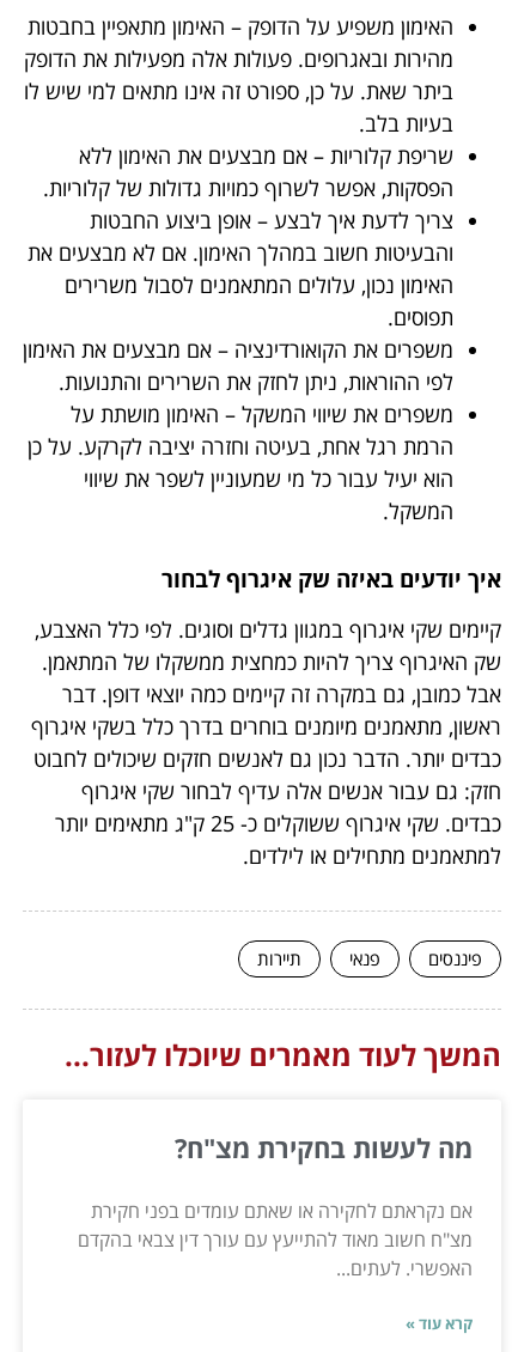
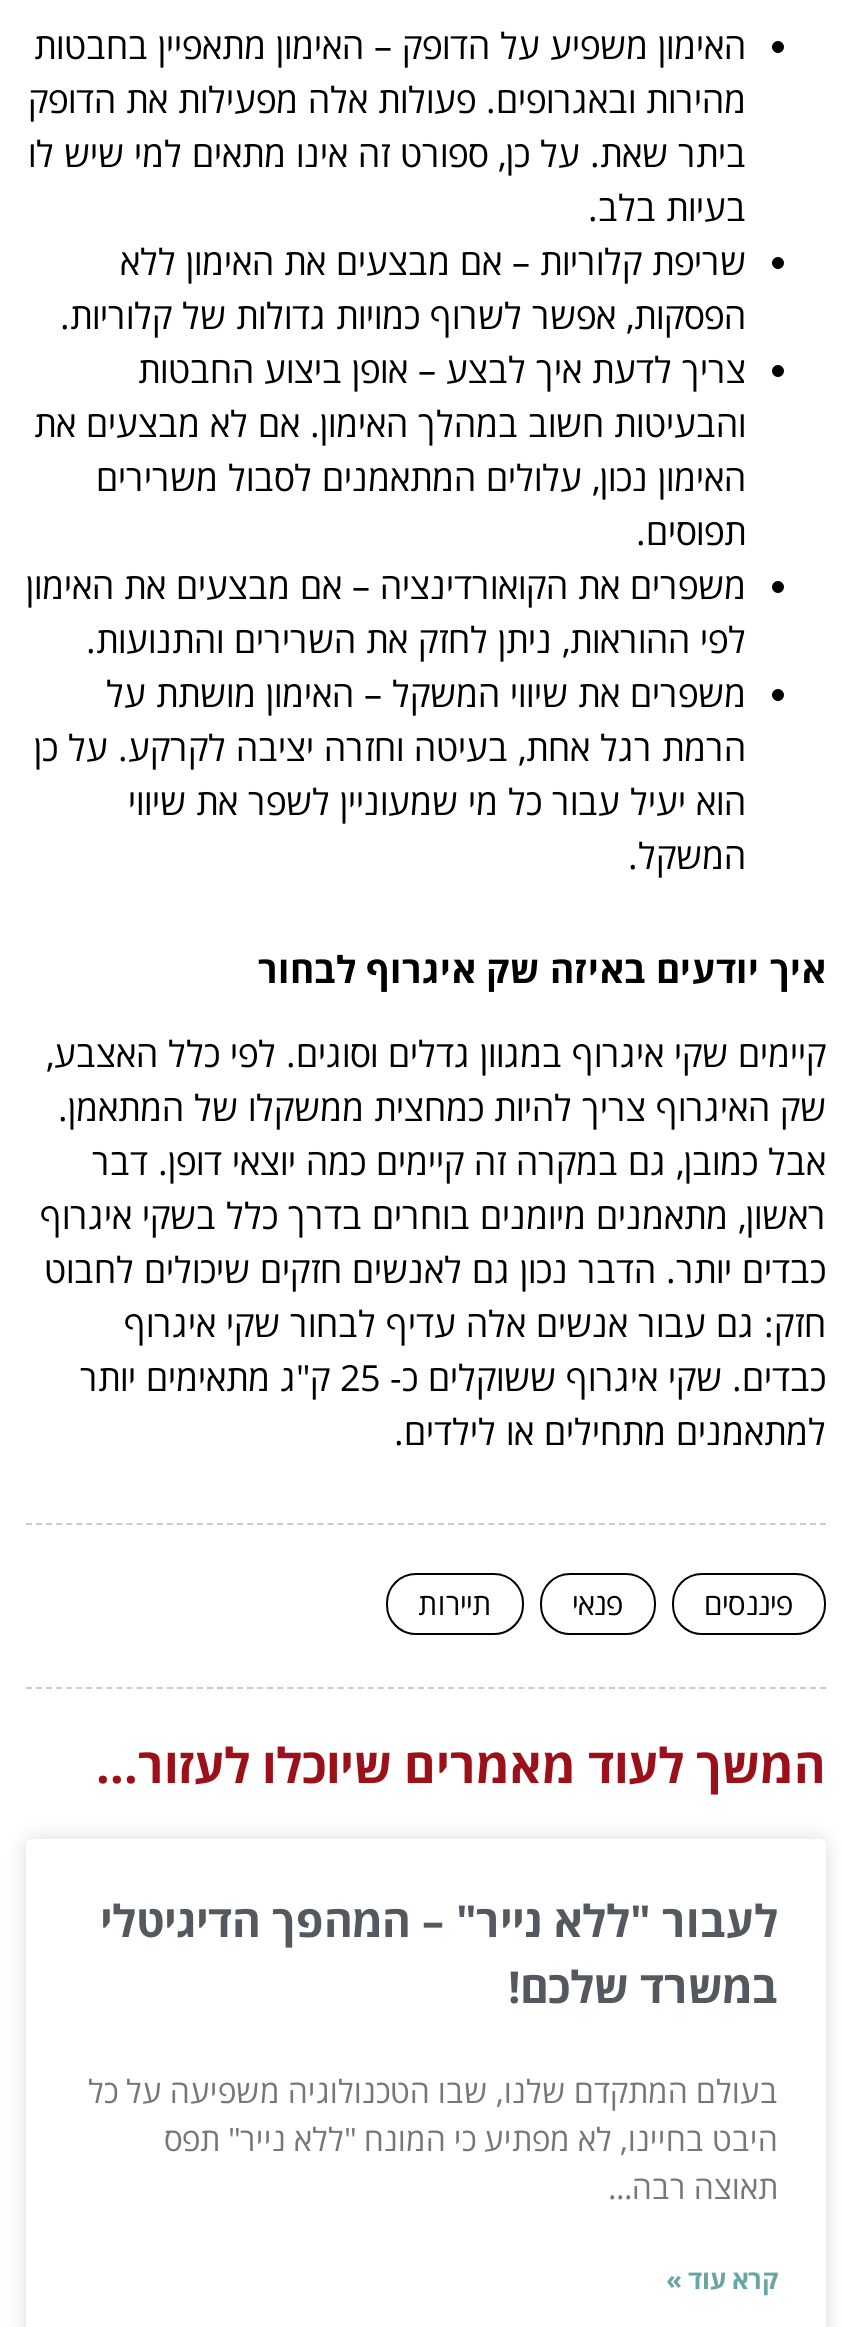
- מה לעשות בחקירת מצ"ח?
+ לעבור "ללא נייר" – המהפך הדיגיטלי
+ במשרד שלכם!

- אם נקראתם לחקירה או שאתם עומדים בפני חקירת
- מצ"ח חשוב מאוד להתייעץ עם עורך דין צבאי בהקדם
- האפשרי. לעתים...
+ בעולם המתקדם שלנו, שבו הטכנולוגיה משפיעה על כל
+ היבט בחיינו, לא מפתיע כי המונח "ללא נייר" תפס
+ תאוצה רבה...
